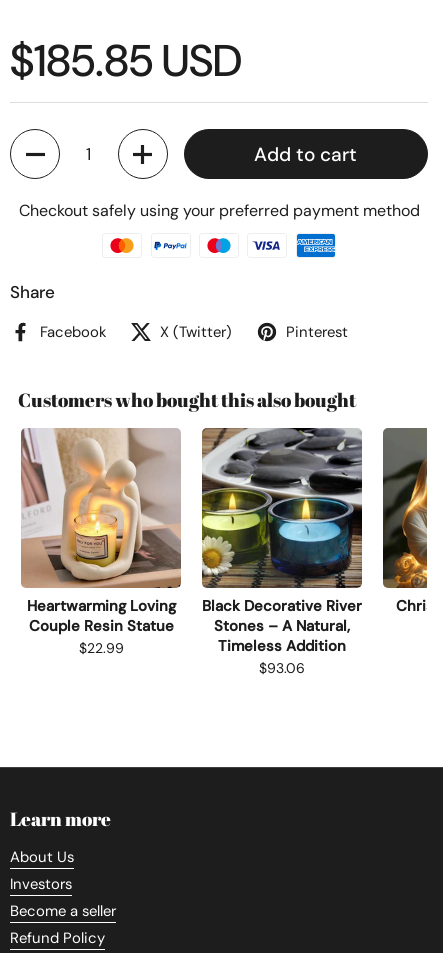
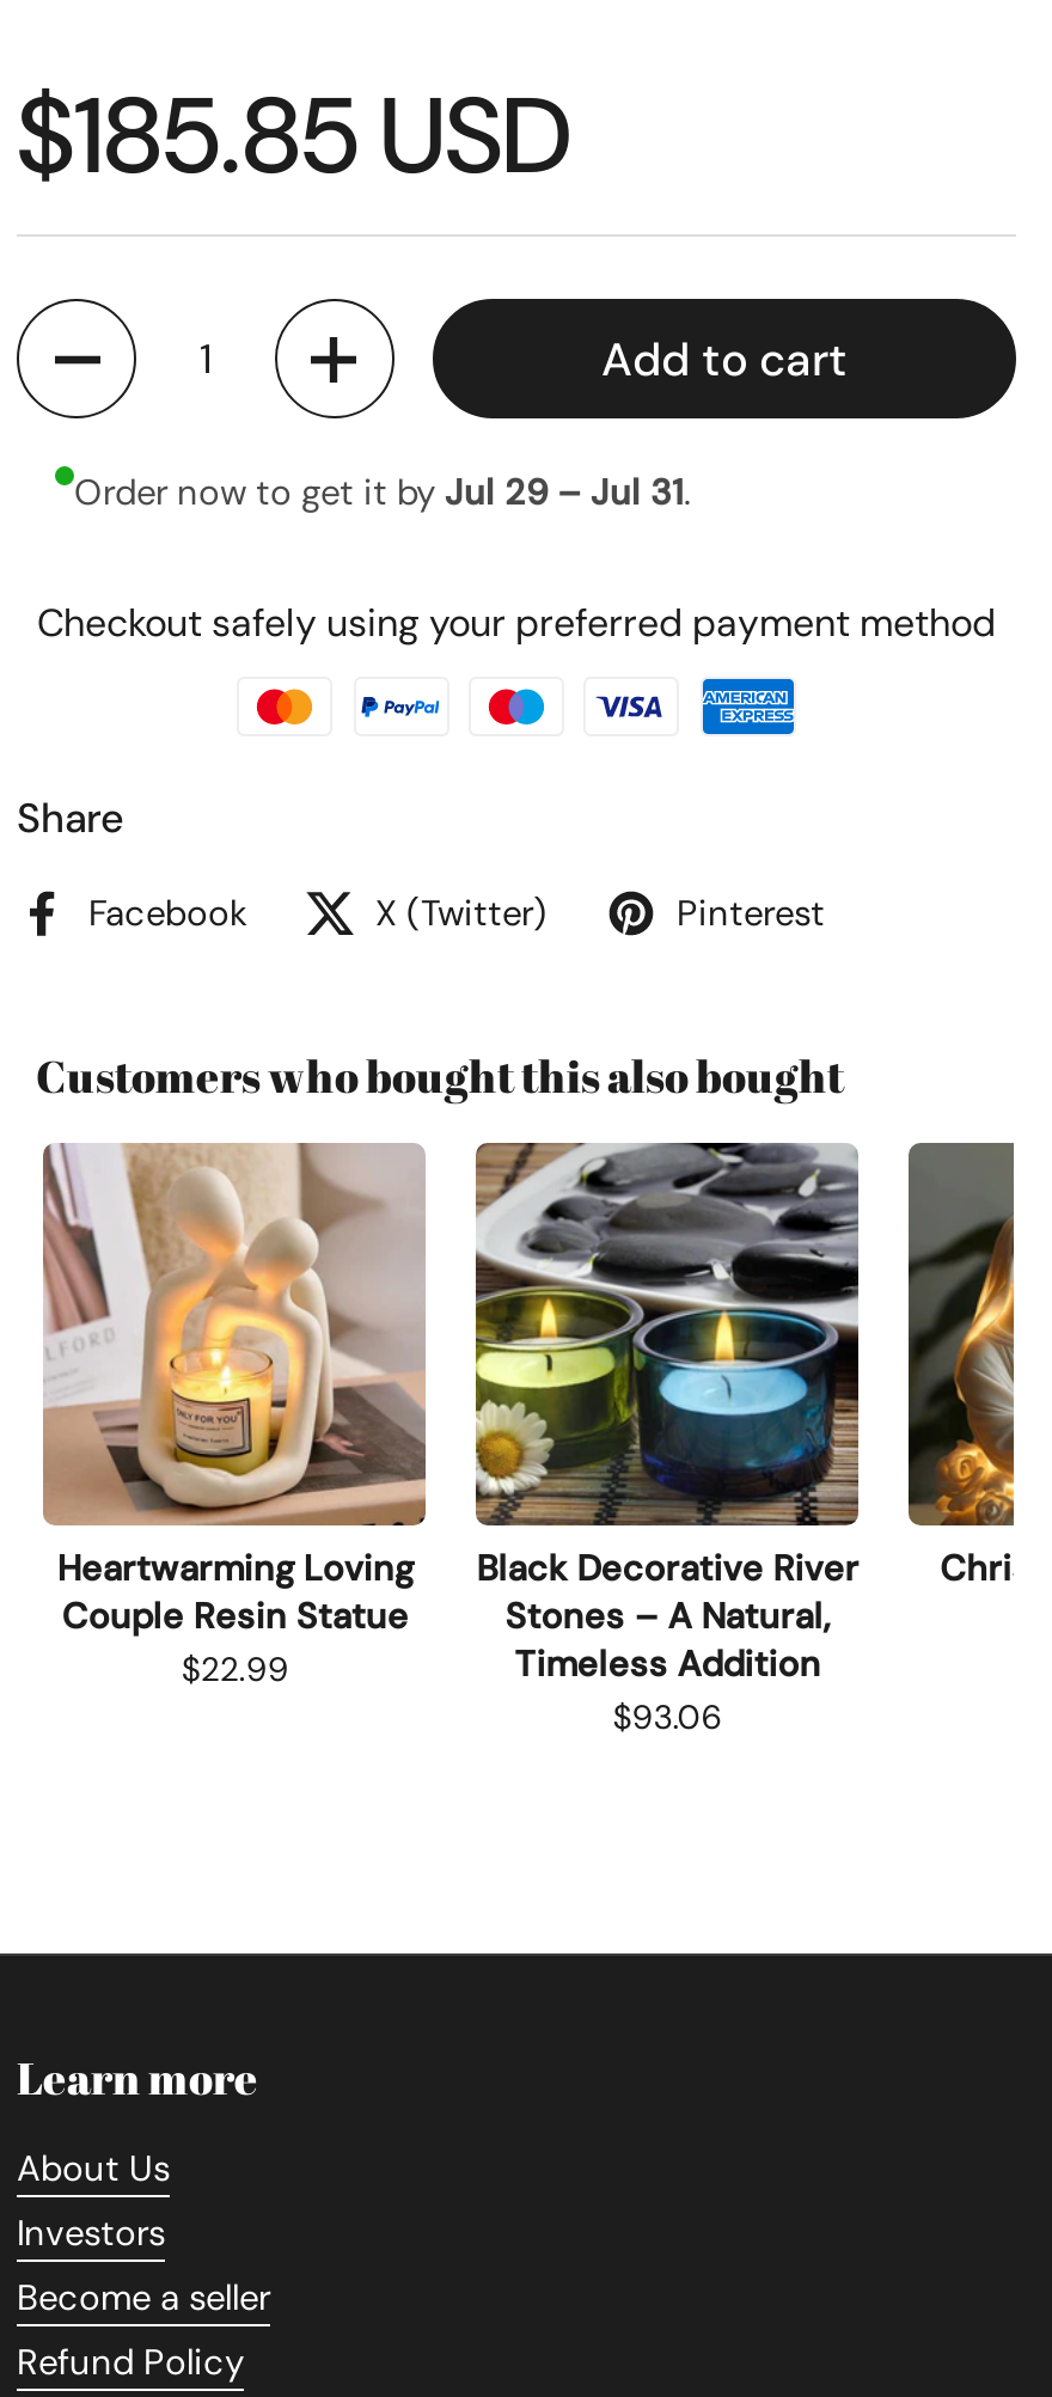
+ Order now to get it by Jul 29 – Jul 31.
